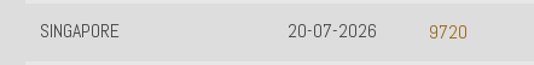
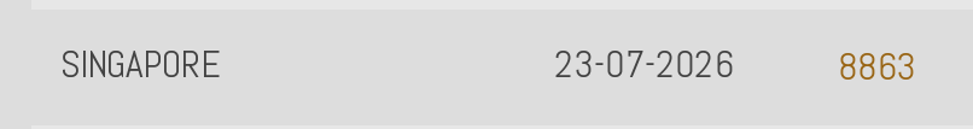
- 20-07-2026
+ 23-07-2026

- 9720
+ 8863
